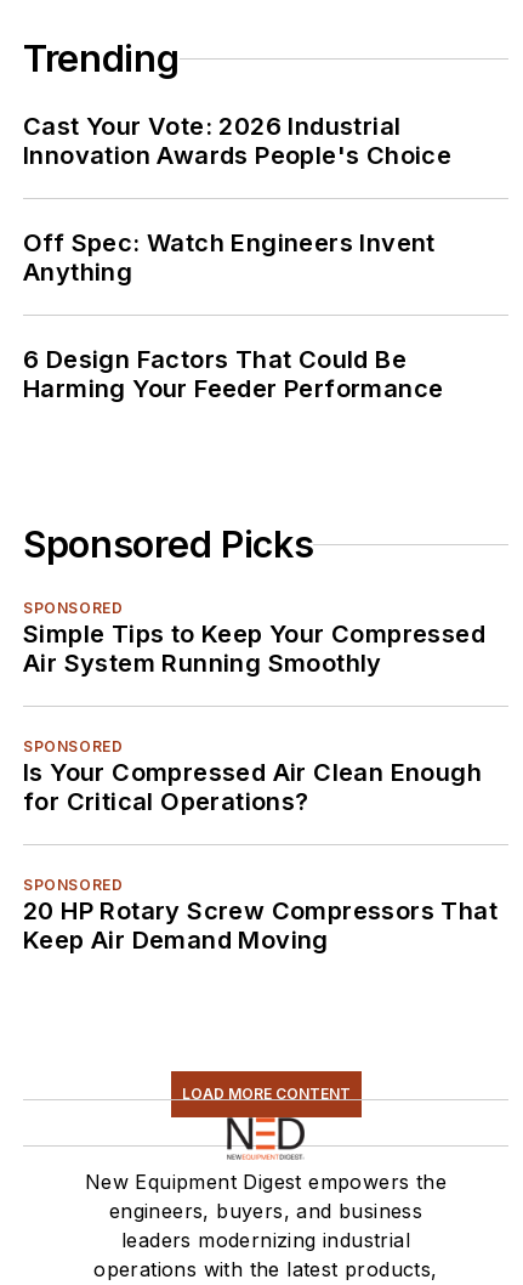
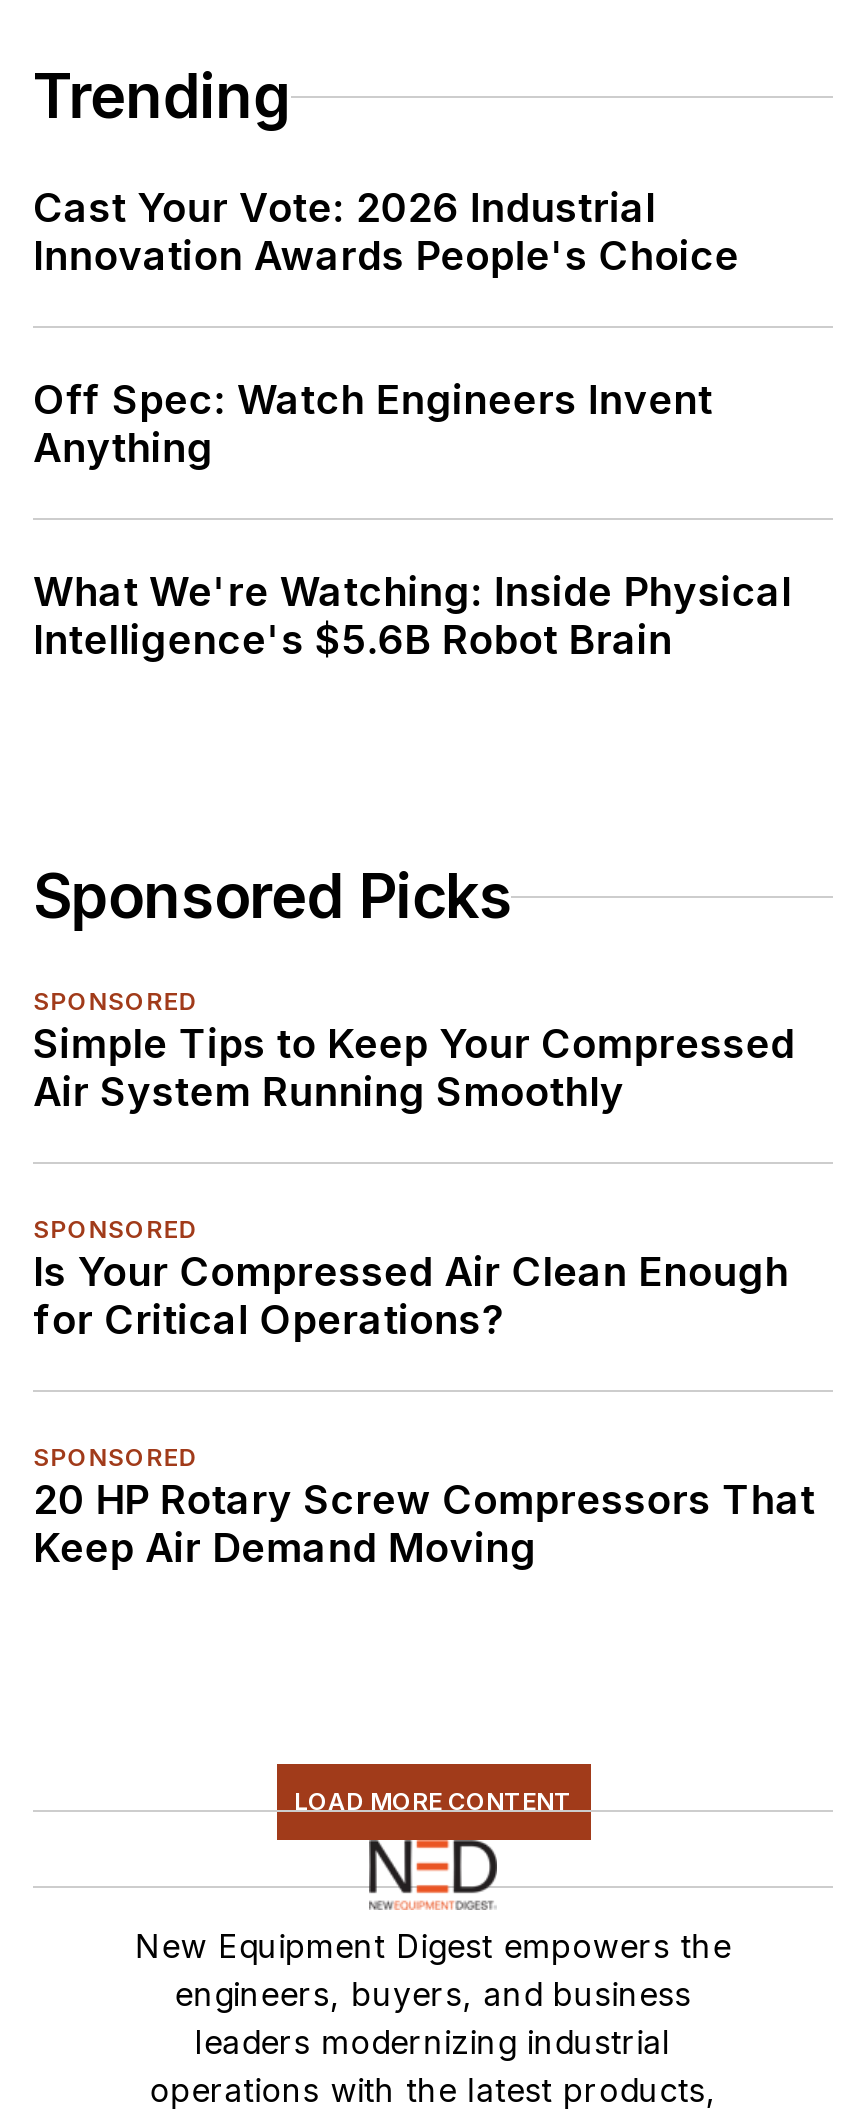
- 6 Design Factors That Could Be
- Harming Your Feeder Performance
+ What We're Watching: Inside Physical
+ Intelligence's $5.6B Robot Brain
